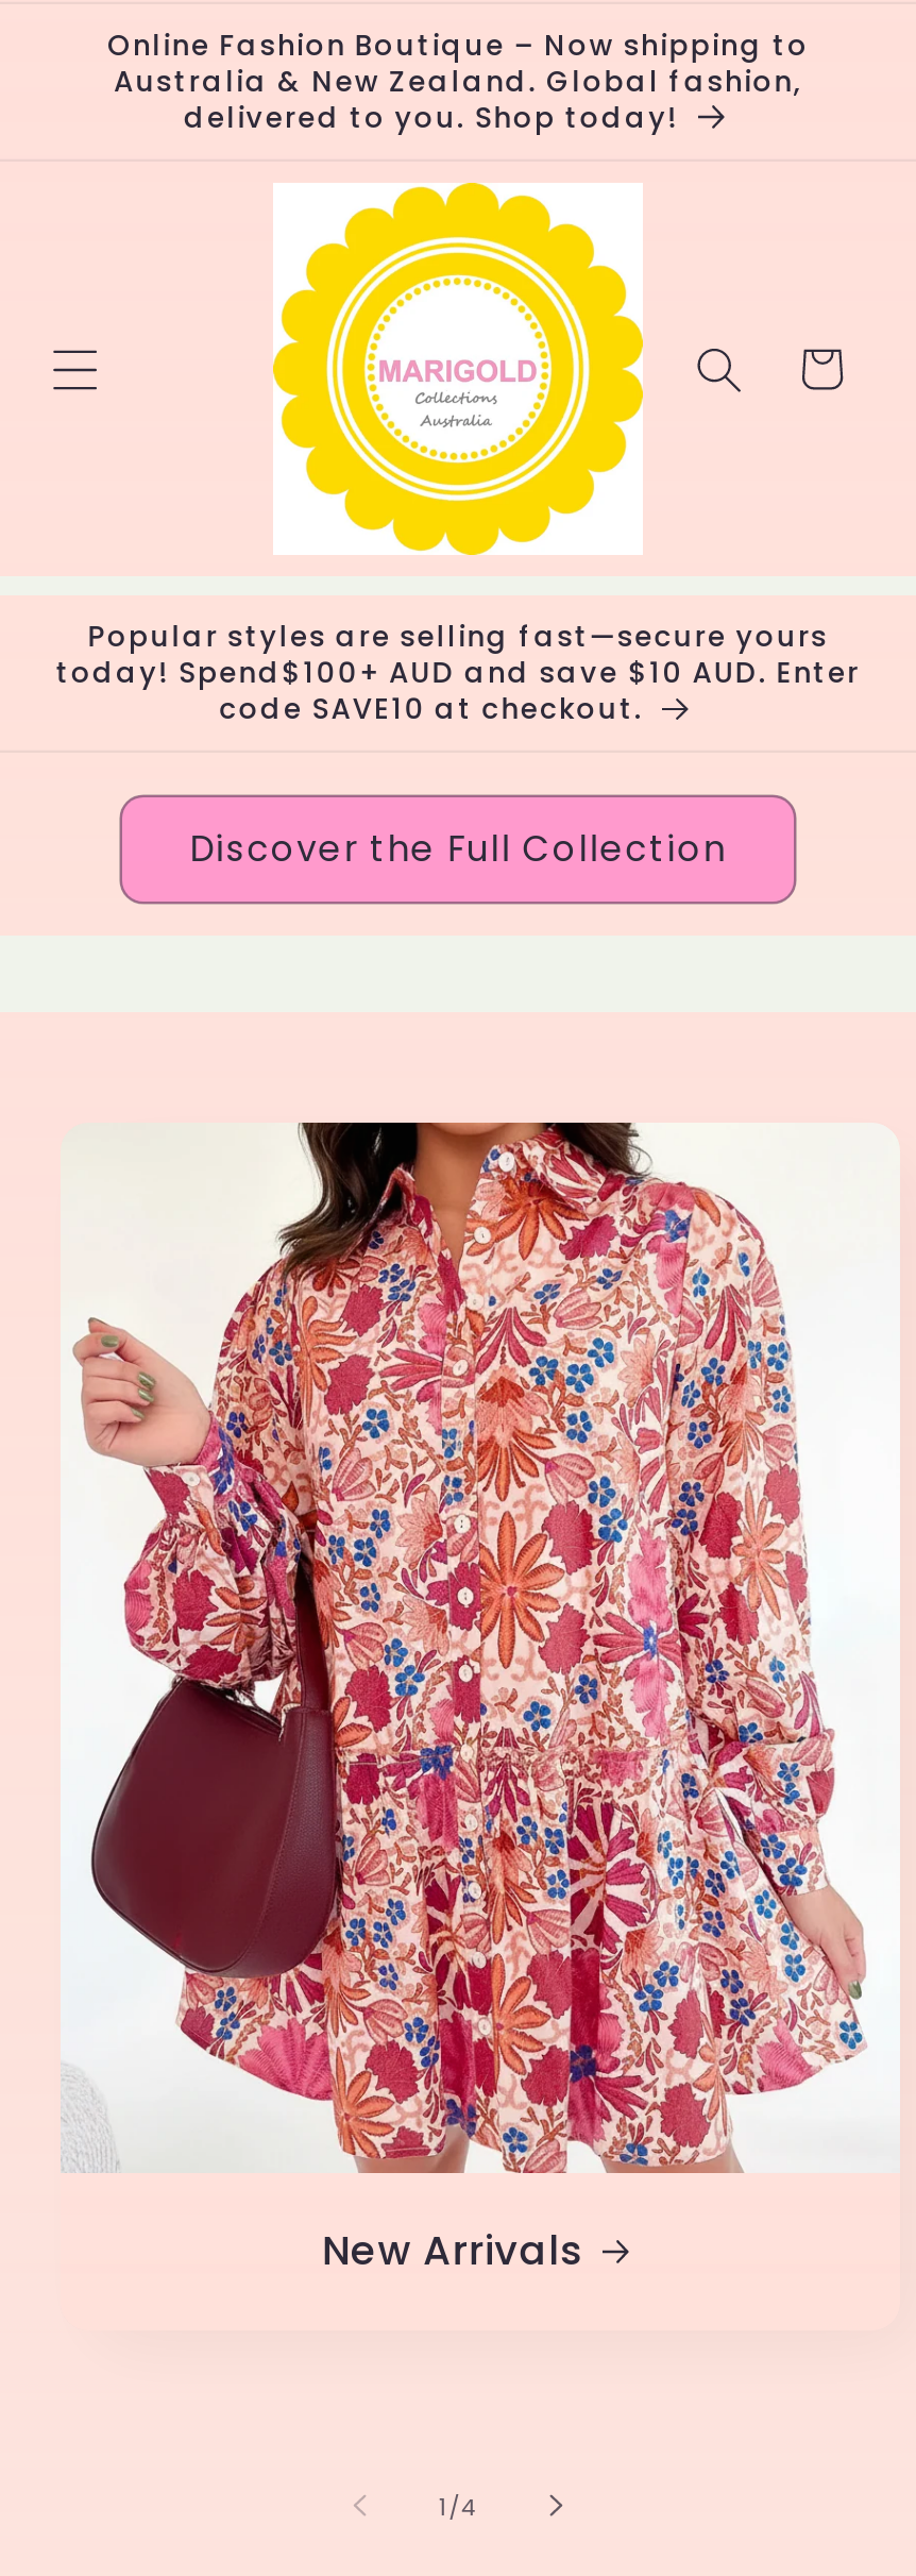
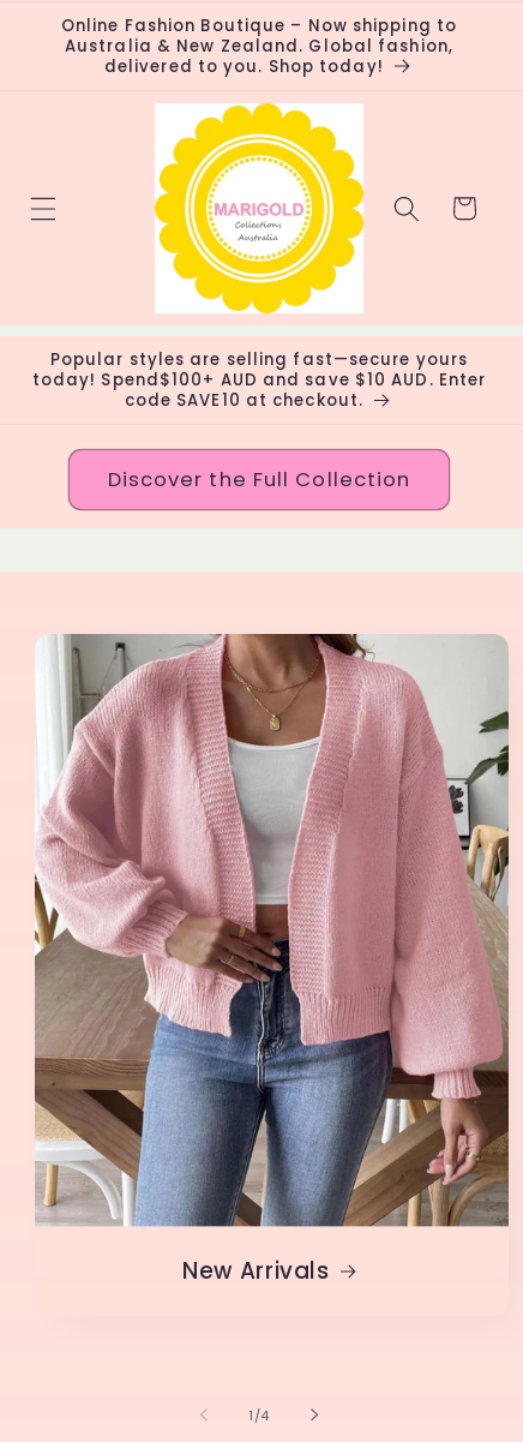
- [image]
+ [image]
